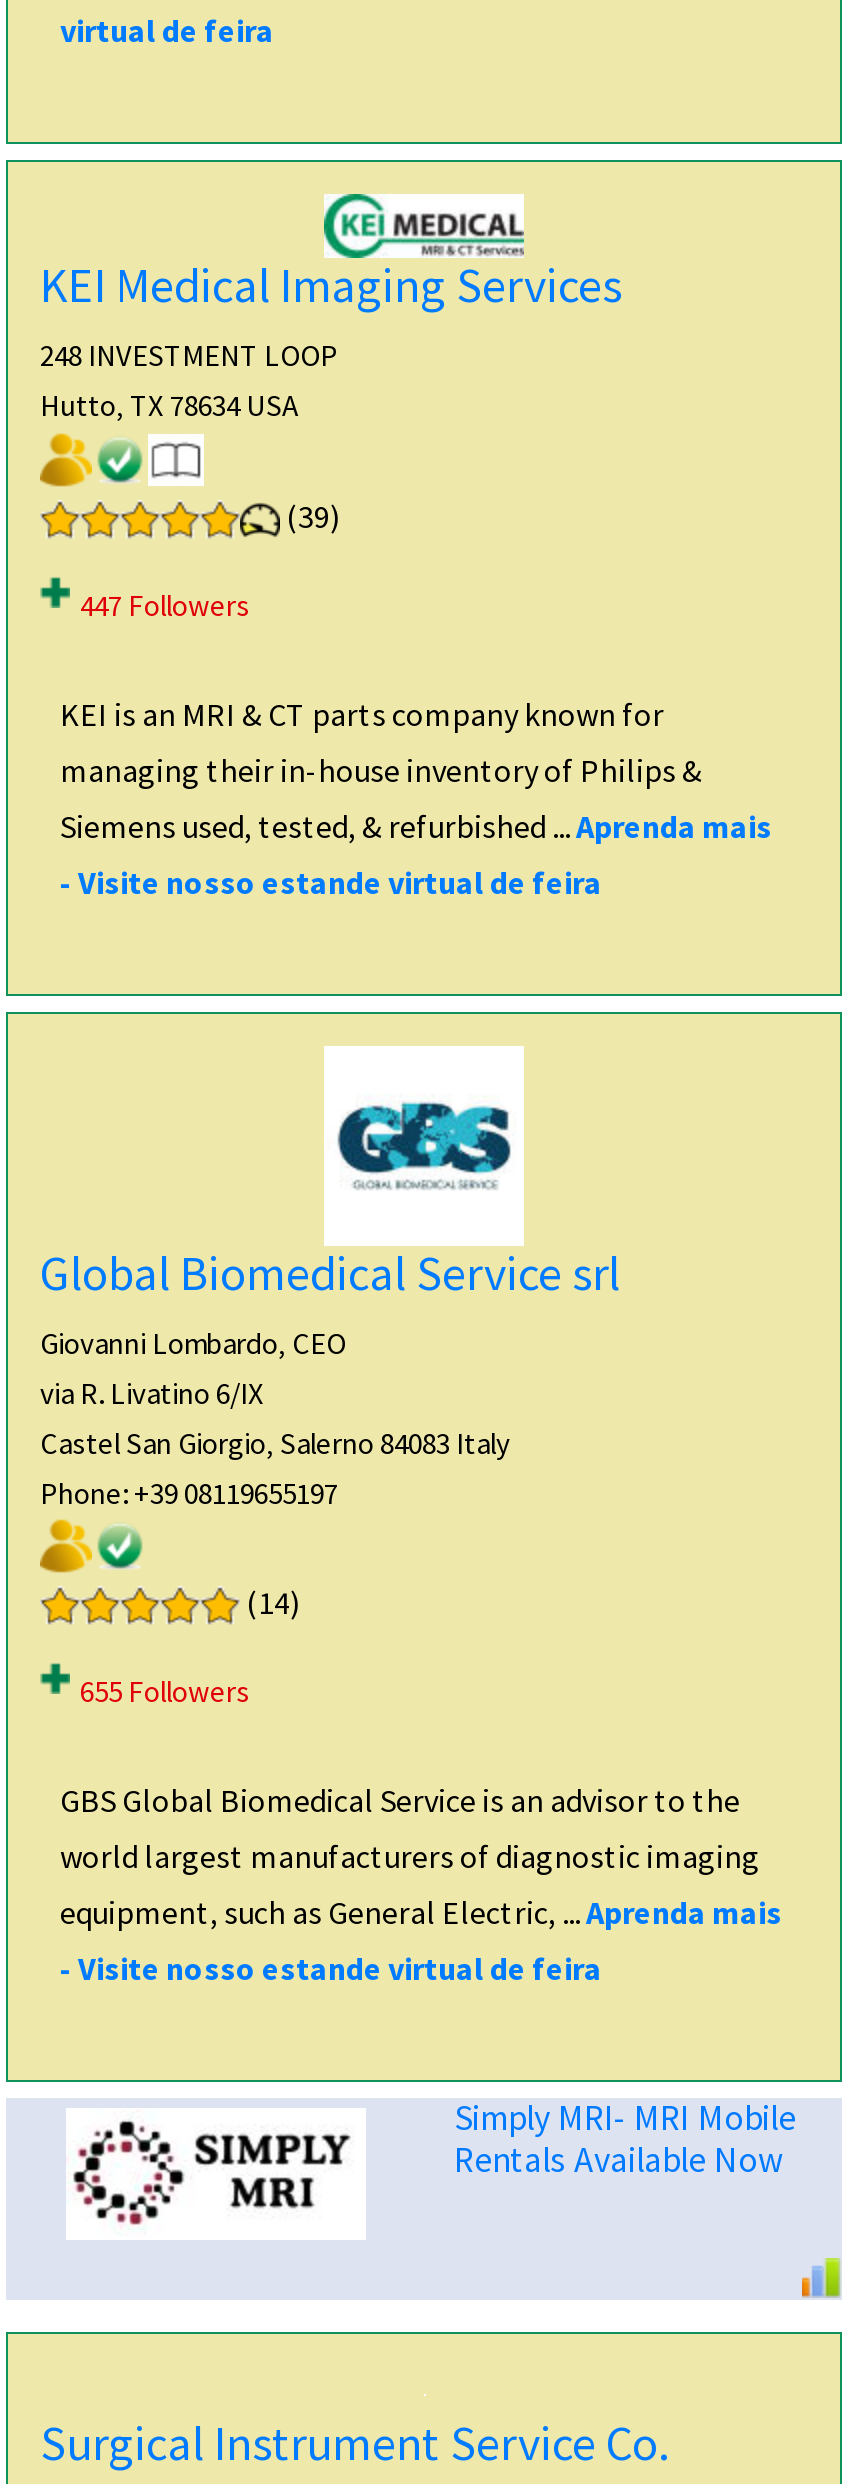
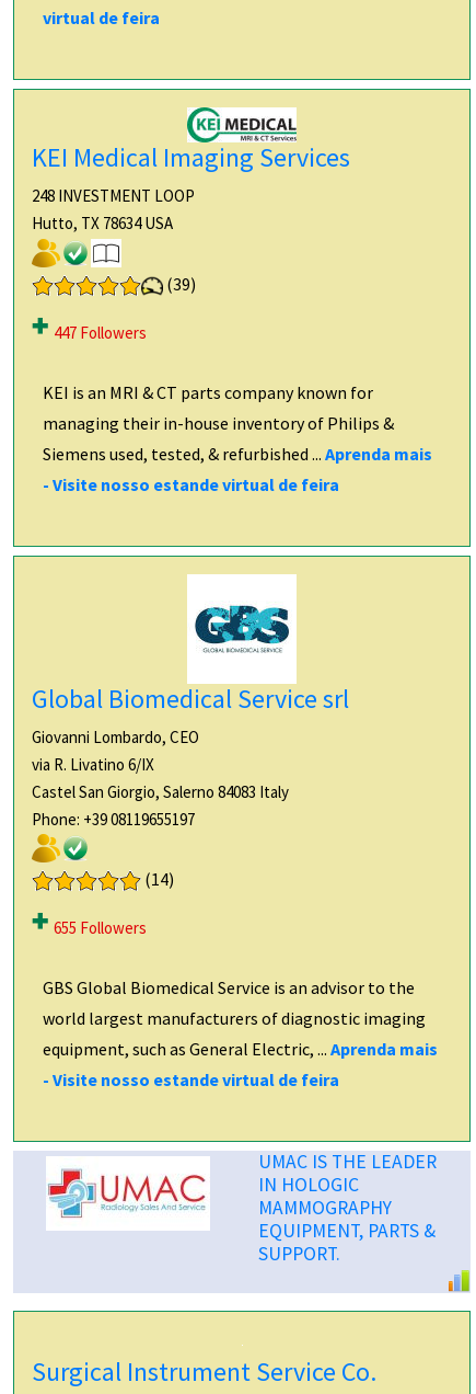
- Simply MRI- MRI Mobile
- Rentals Available Now
+ UMAC IS THE LEADER
+ IN HOLOGIC
+ MAMMOGRAPHY
+ EQUIPMENT, PARTS &
+ SUPPORT.

- [image]
+ [image]
